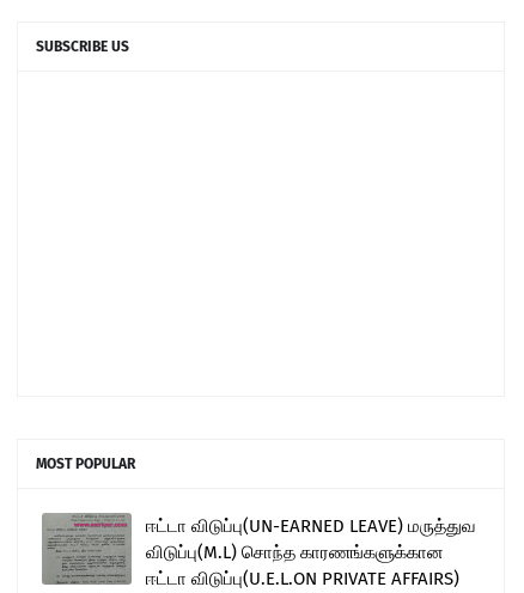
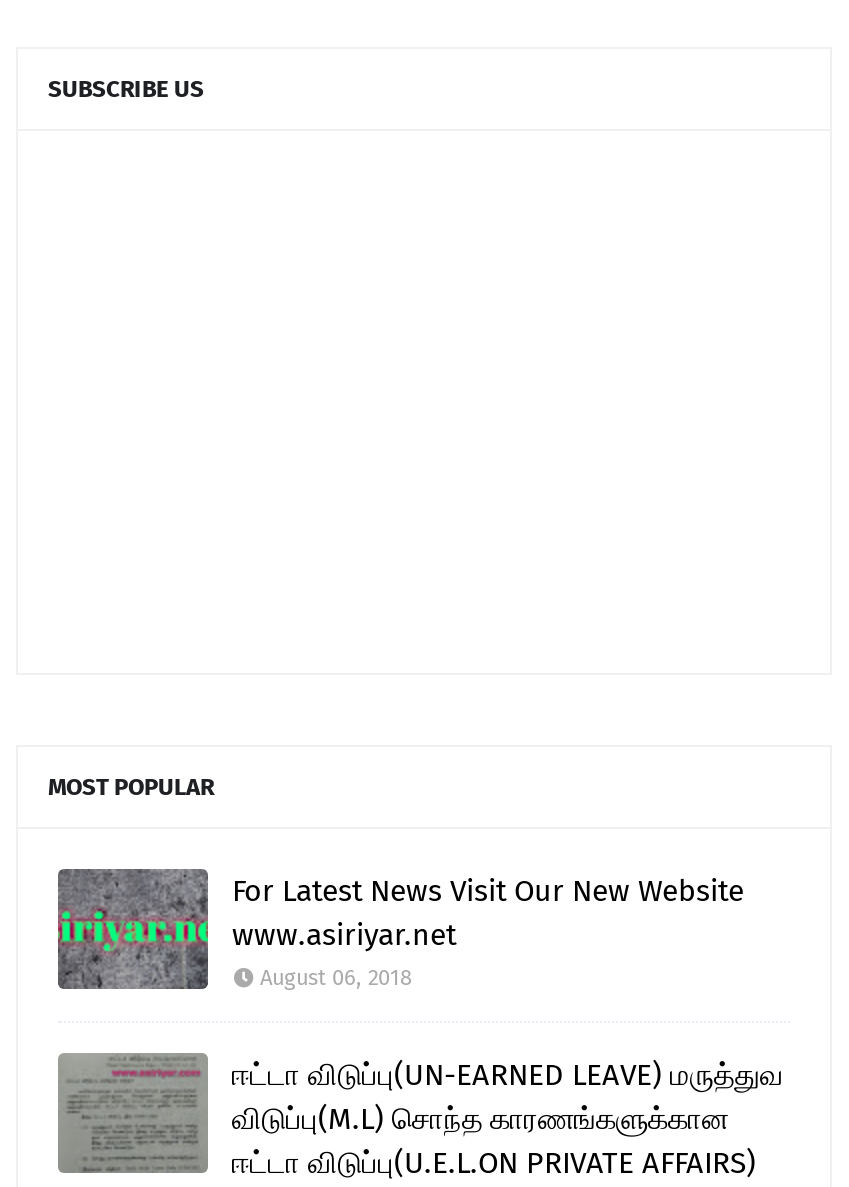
+ [image]
+ For Latest News Visit Our New Website
+ www.asiriyar.net
+ August 06, 2018
